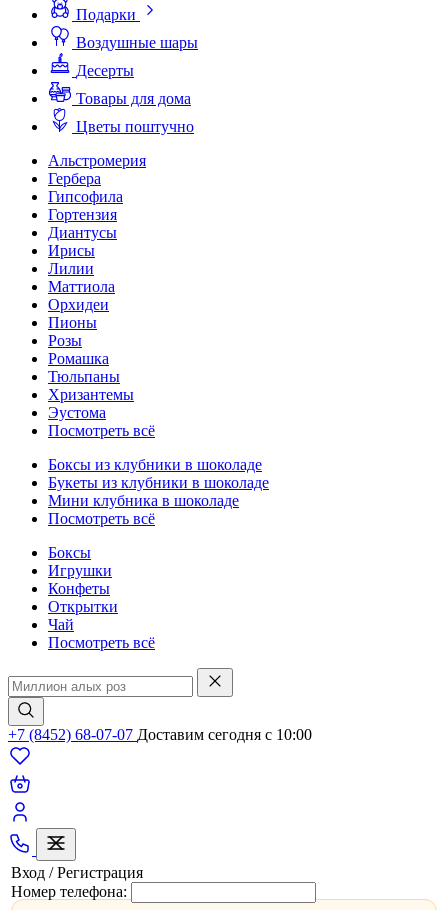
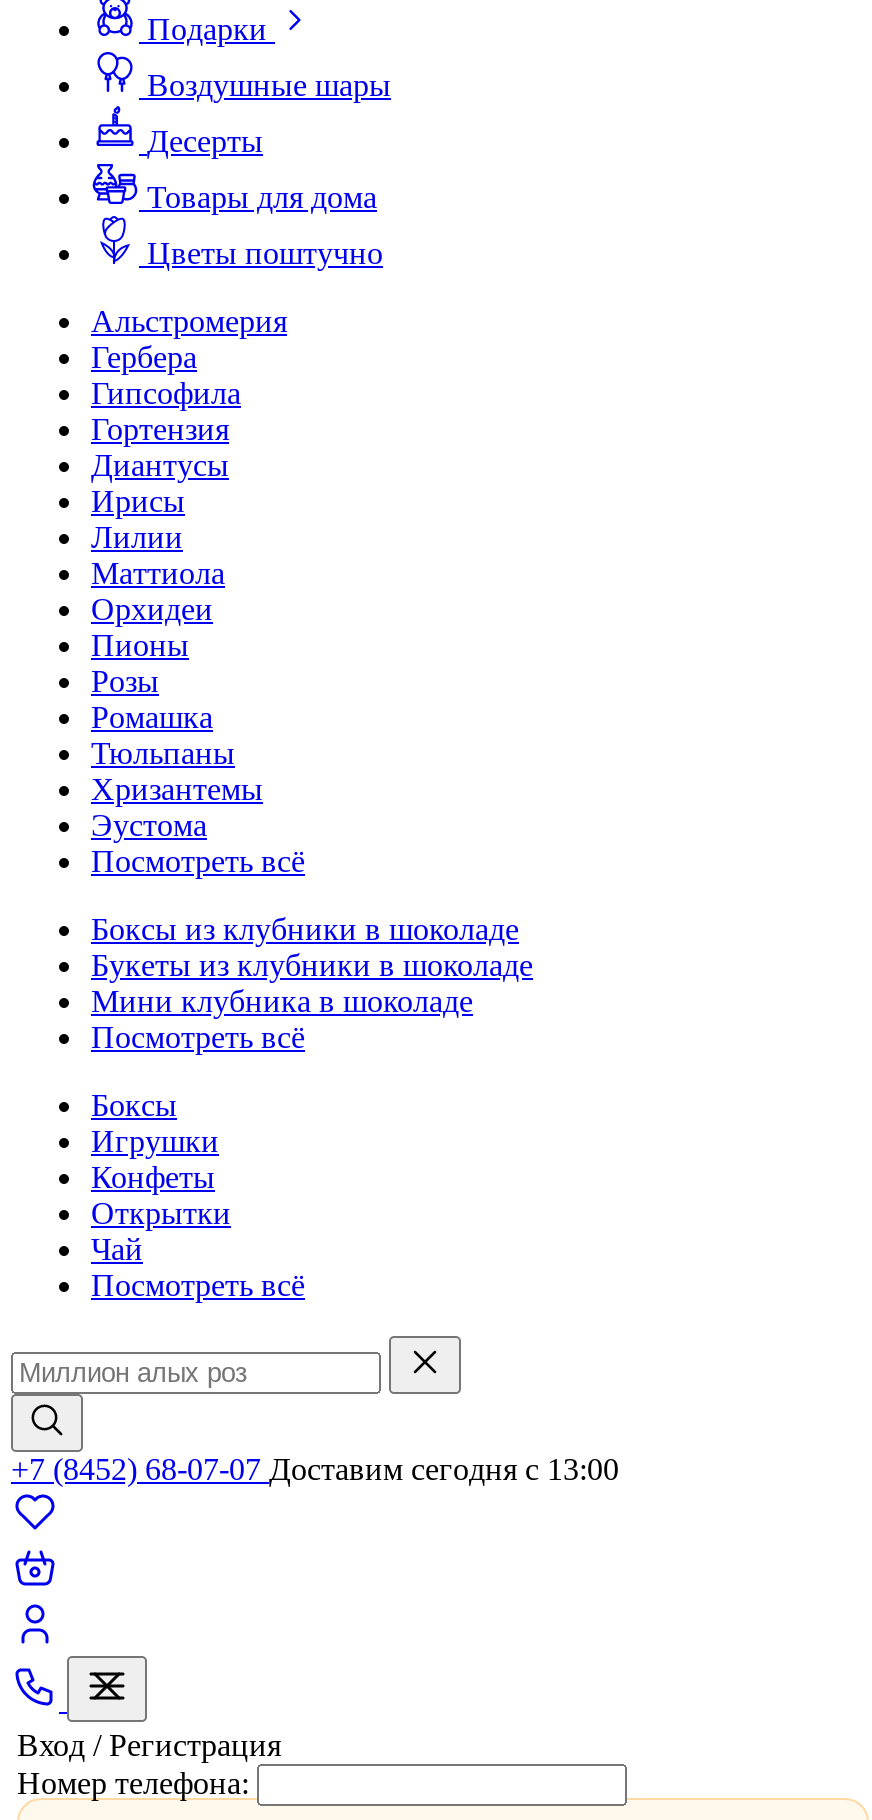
- +7 (8452) 68-07-07 Доставим сегодня c 10:00
+ +7 (8452) 68-07-07 Доставим сегодня c 13:00
